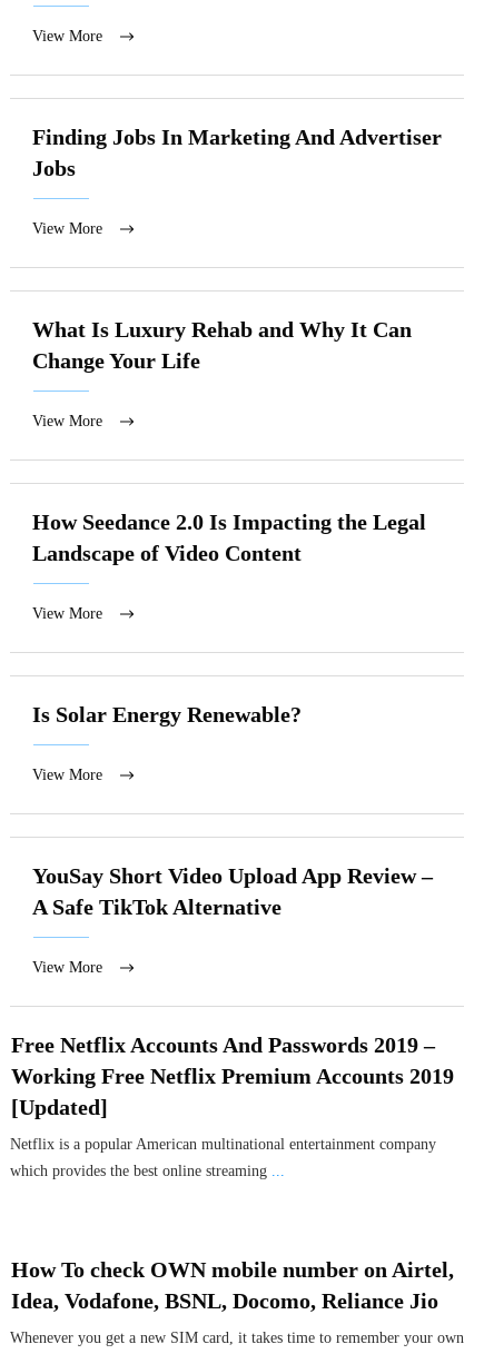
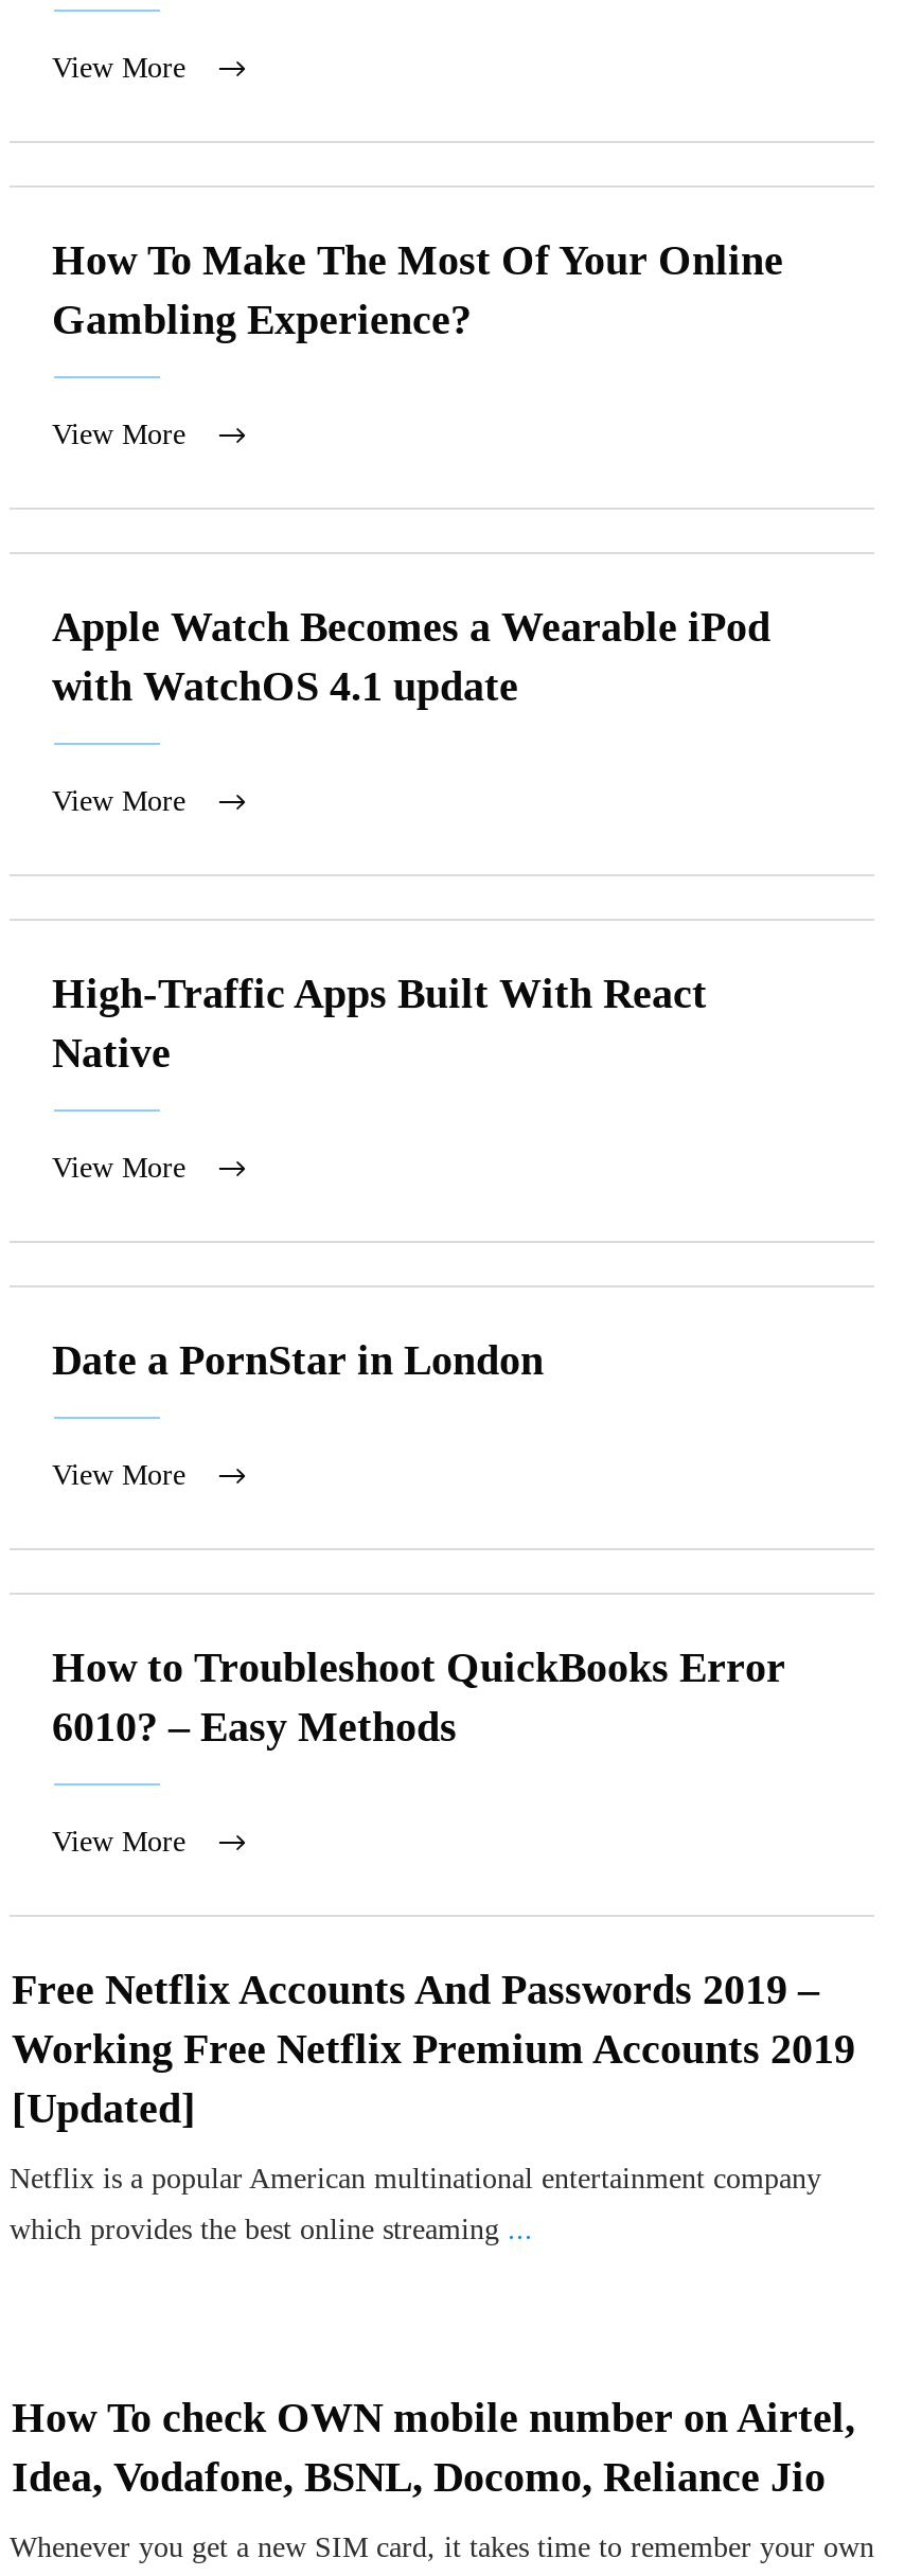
- Finding Jobs In Marketing And Advertiser
- Jobs
+ How To Make The Most Of Your Online
+ Gambling Experience?

- What Is Luxury Rehab and Why It Can
- Change Your Life
+ Apple Watch Becomes a Wearable iPod
+ with WatchOS 4.1 update

- How Seedance 2.0 Is Impacting the Legal
- Landscape of Video Content
+ High-Traffic Apps Built With React
+ Native

- Is Solar Energy Renewable?
+ Date a PornStar in London

- YouSay Short Video Upload App Review –
- A Safe TikTok Alternative
+ How to Troubleshoot QuickBooks Error
+ 6010? – Easy Methods
